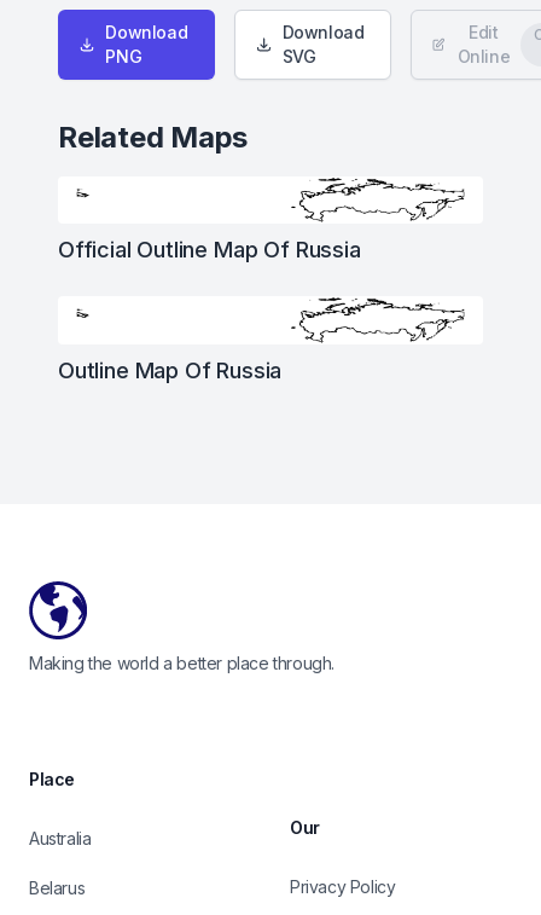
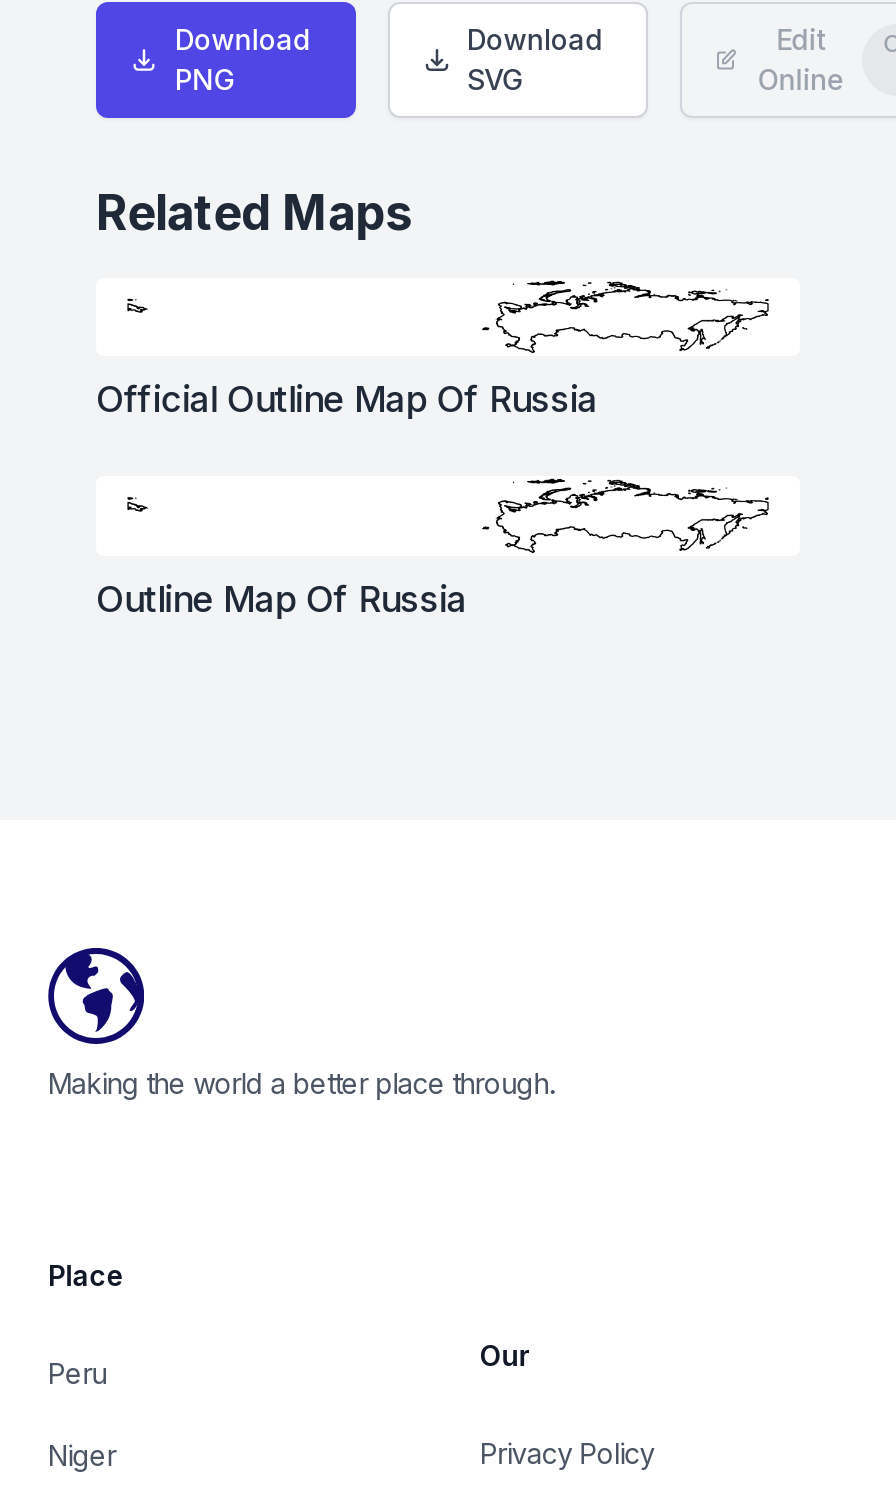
- Australia
+ Peru

- Belarus
+ Niger
